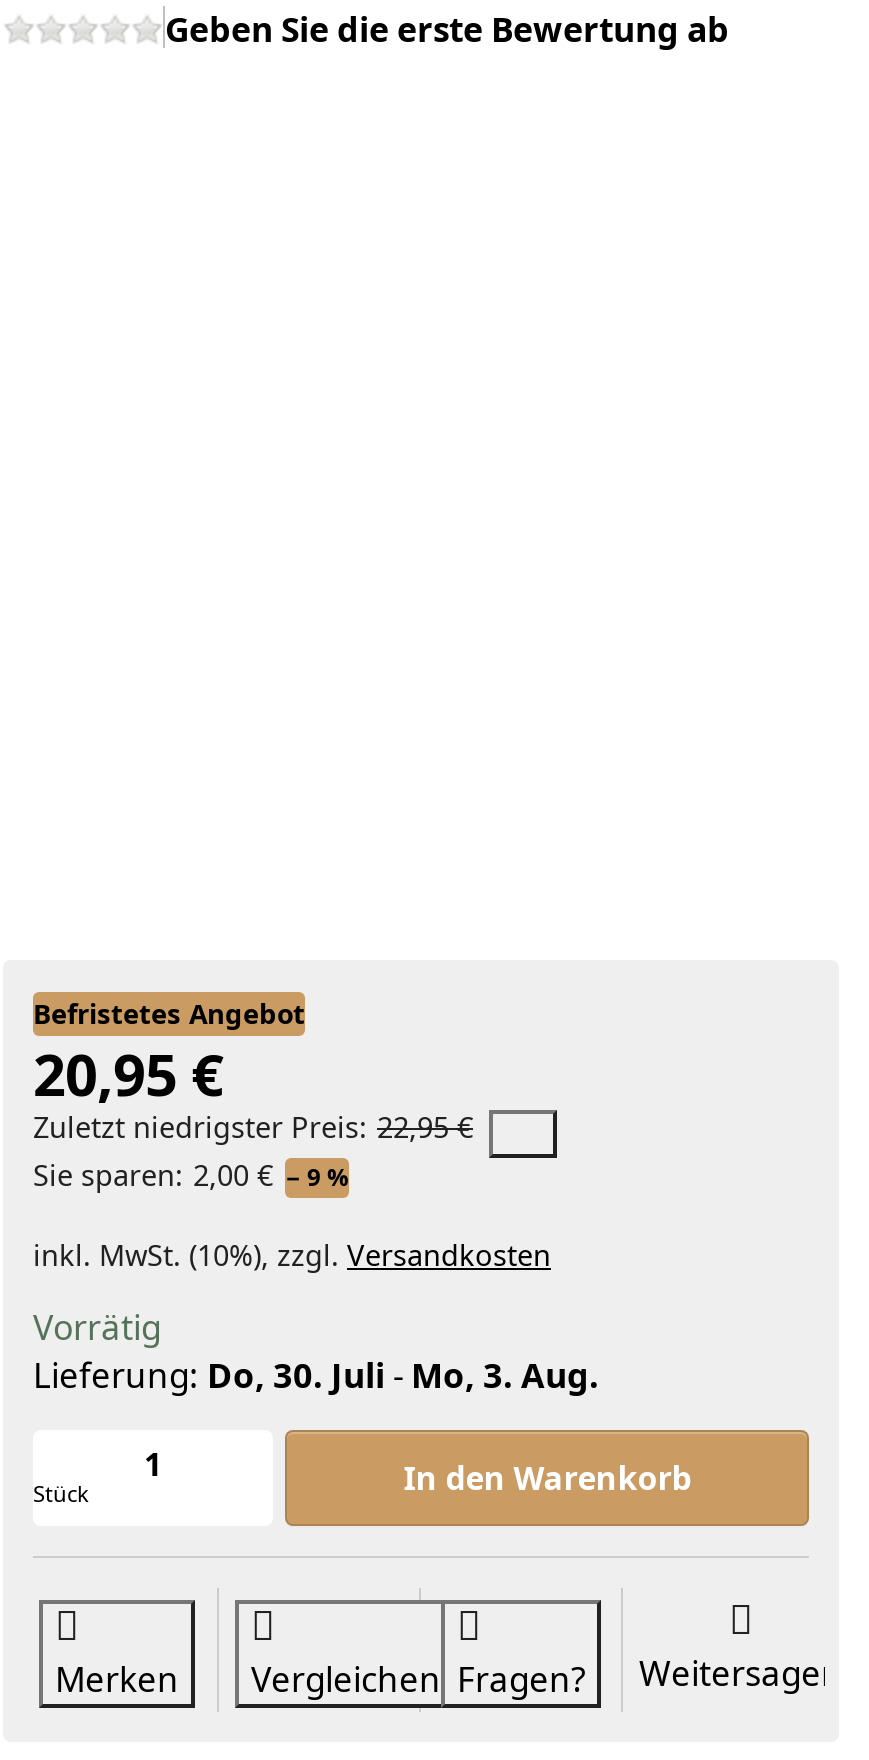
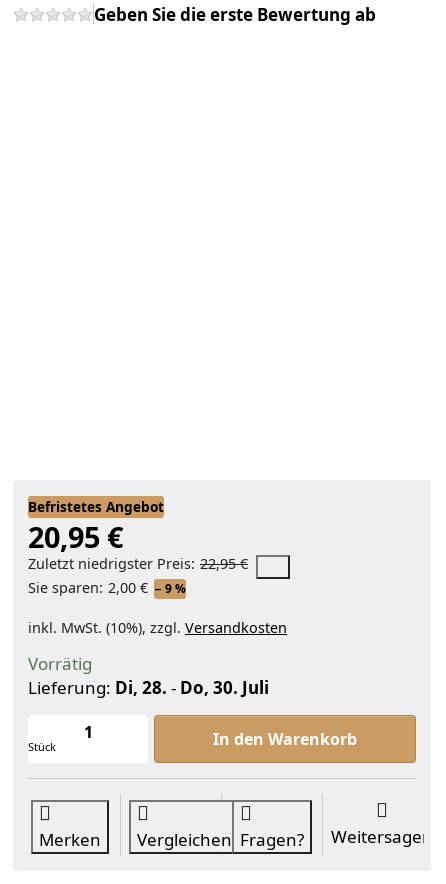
- Lieferung: Do, 30. Juli - Mo, 3. Aug.
+ Lieferung: Di, 28. - Do, 30. Juli
